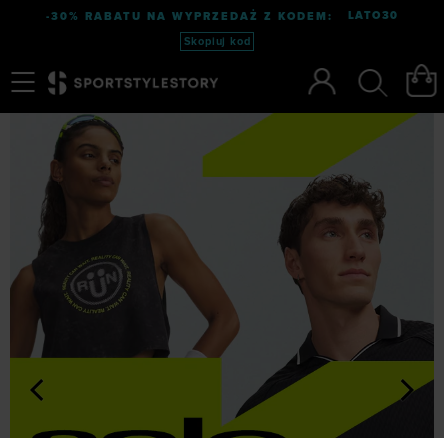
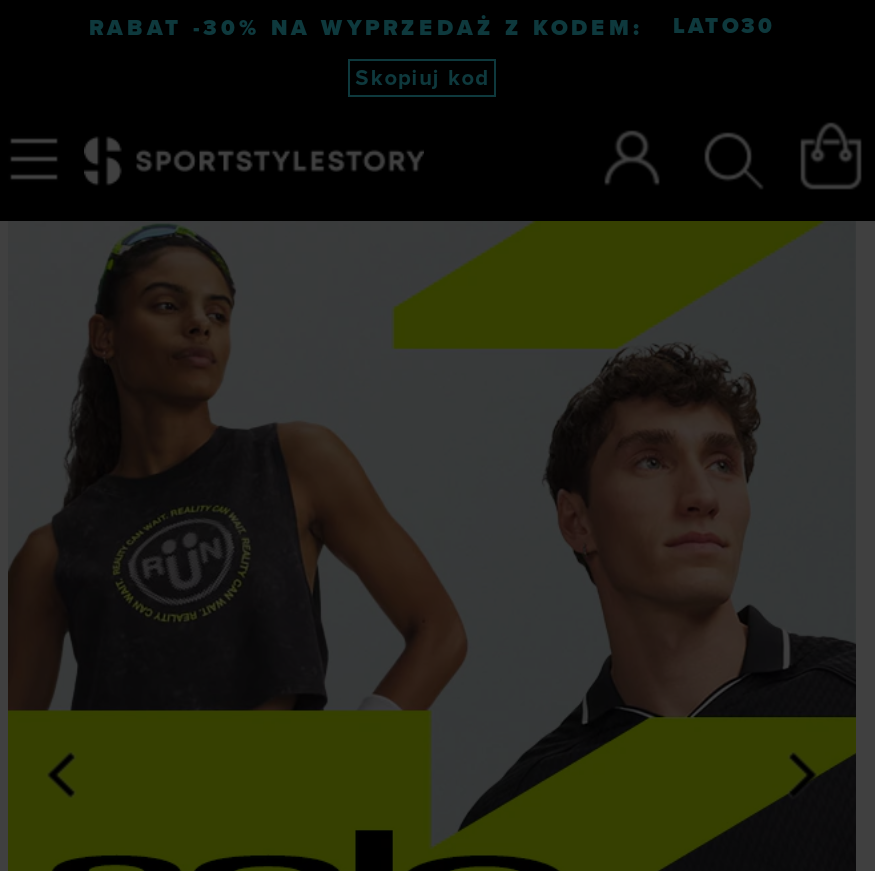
- -30% RABATU NA WYPRZEDAŻ Z KODEM:
+ RABAT -30% NA WYPRZEDAŻ Z KODEM:
